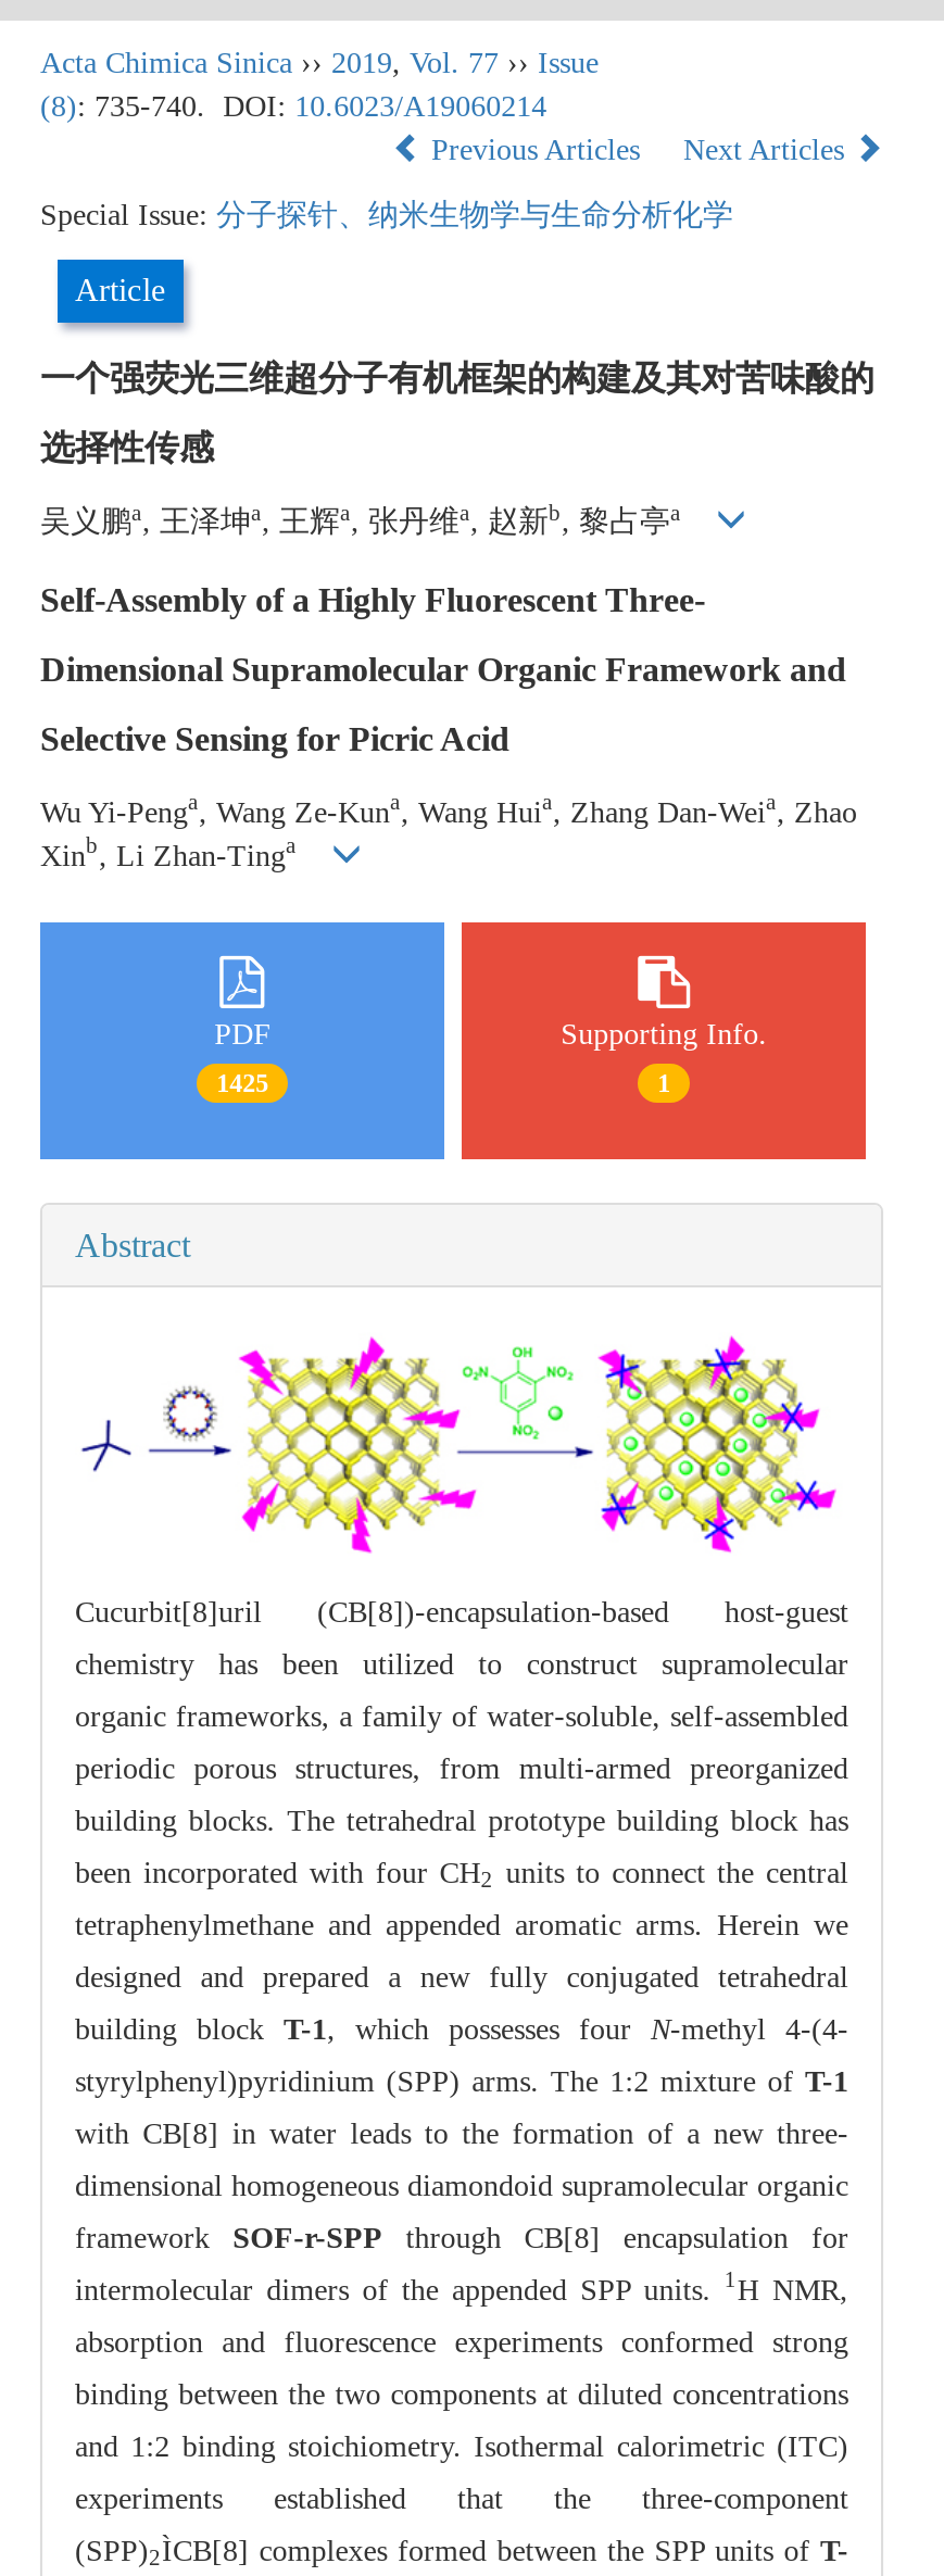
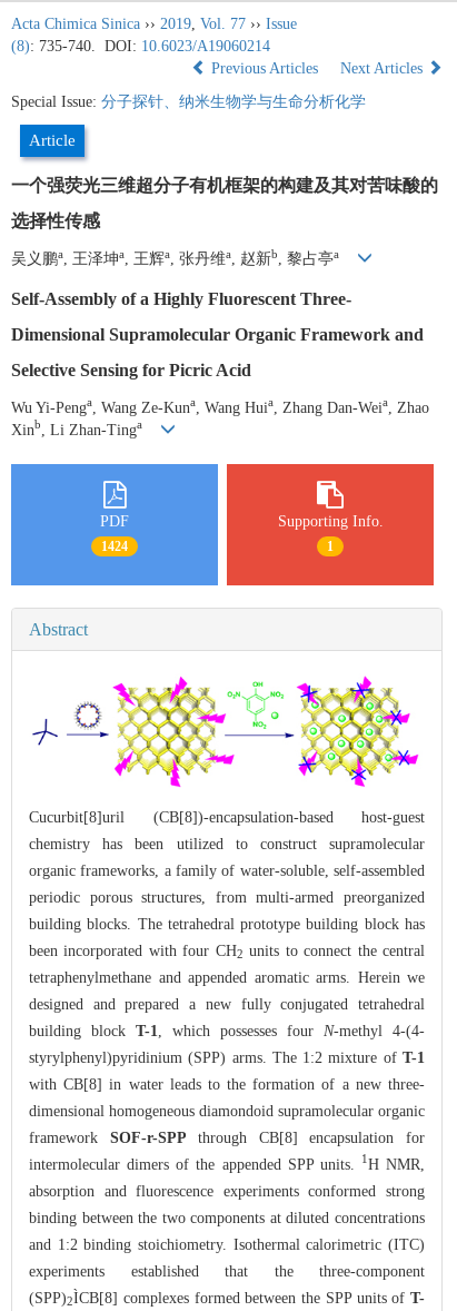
- 1425
+ 1424
